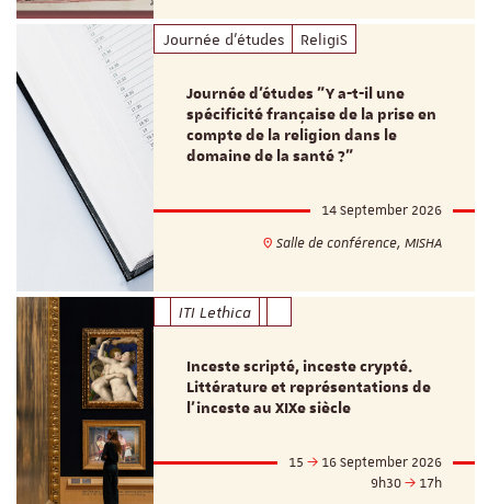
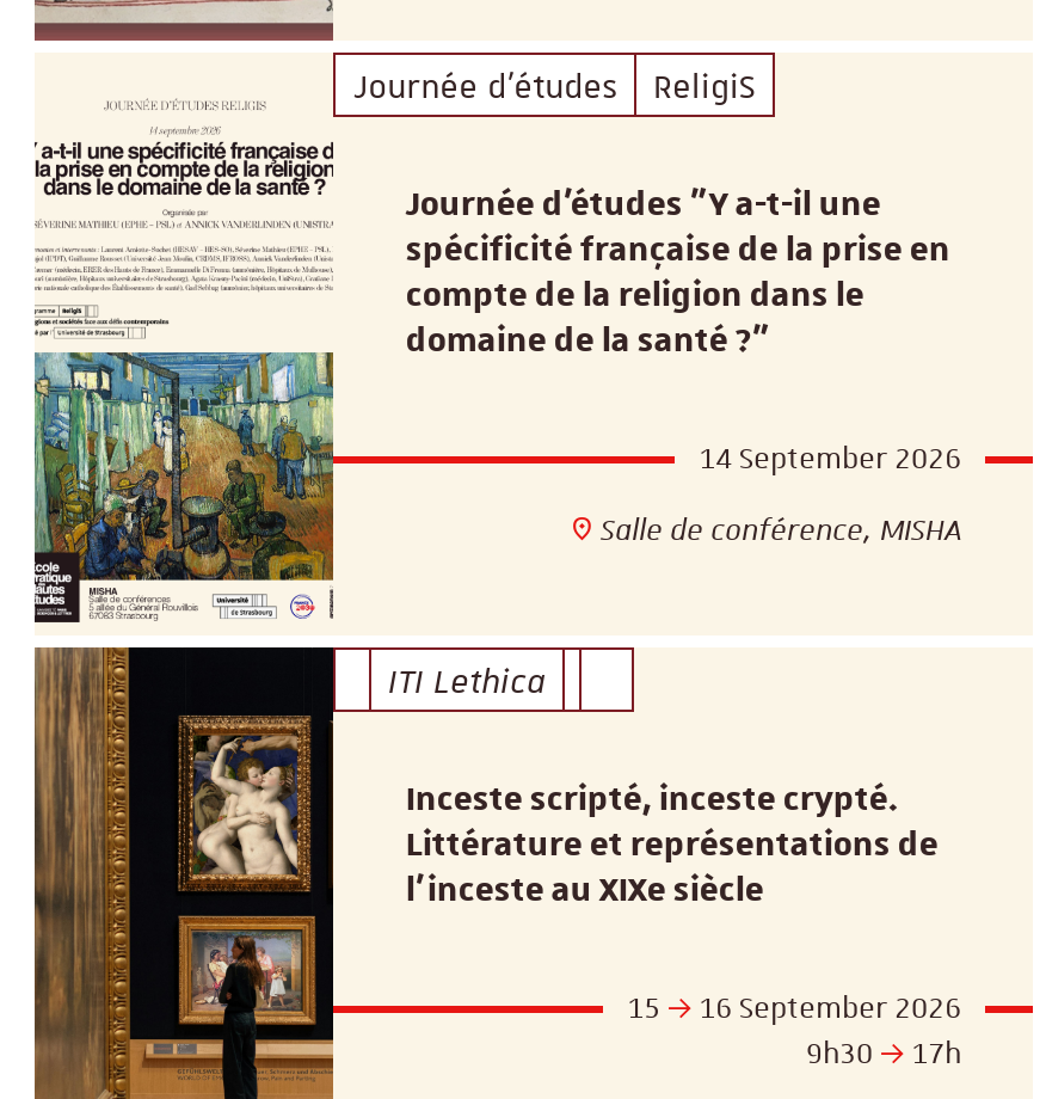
- [image]
+ [image]
